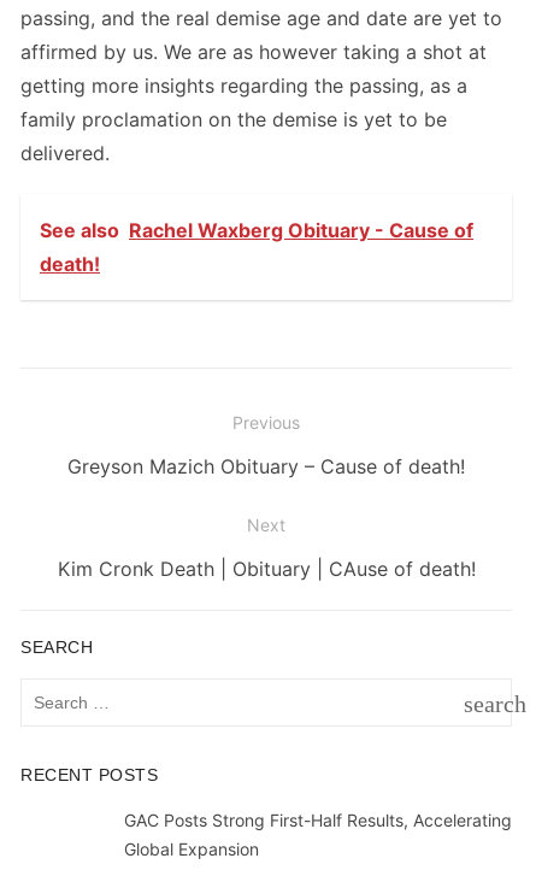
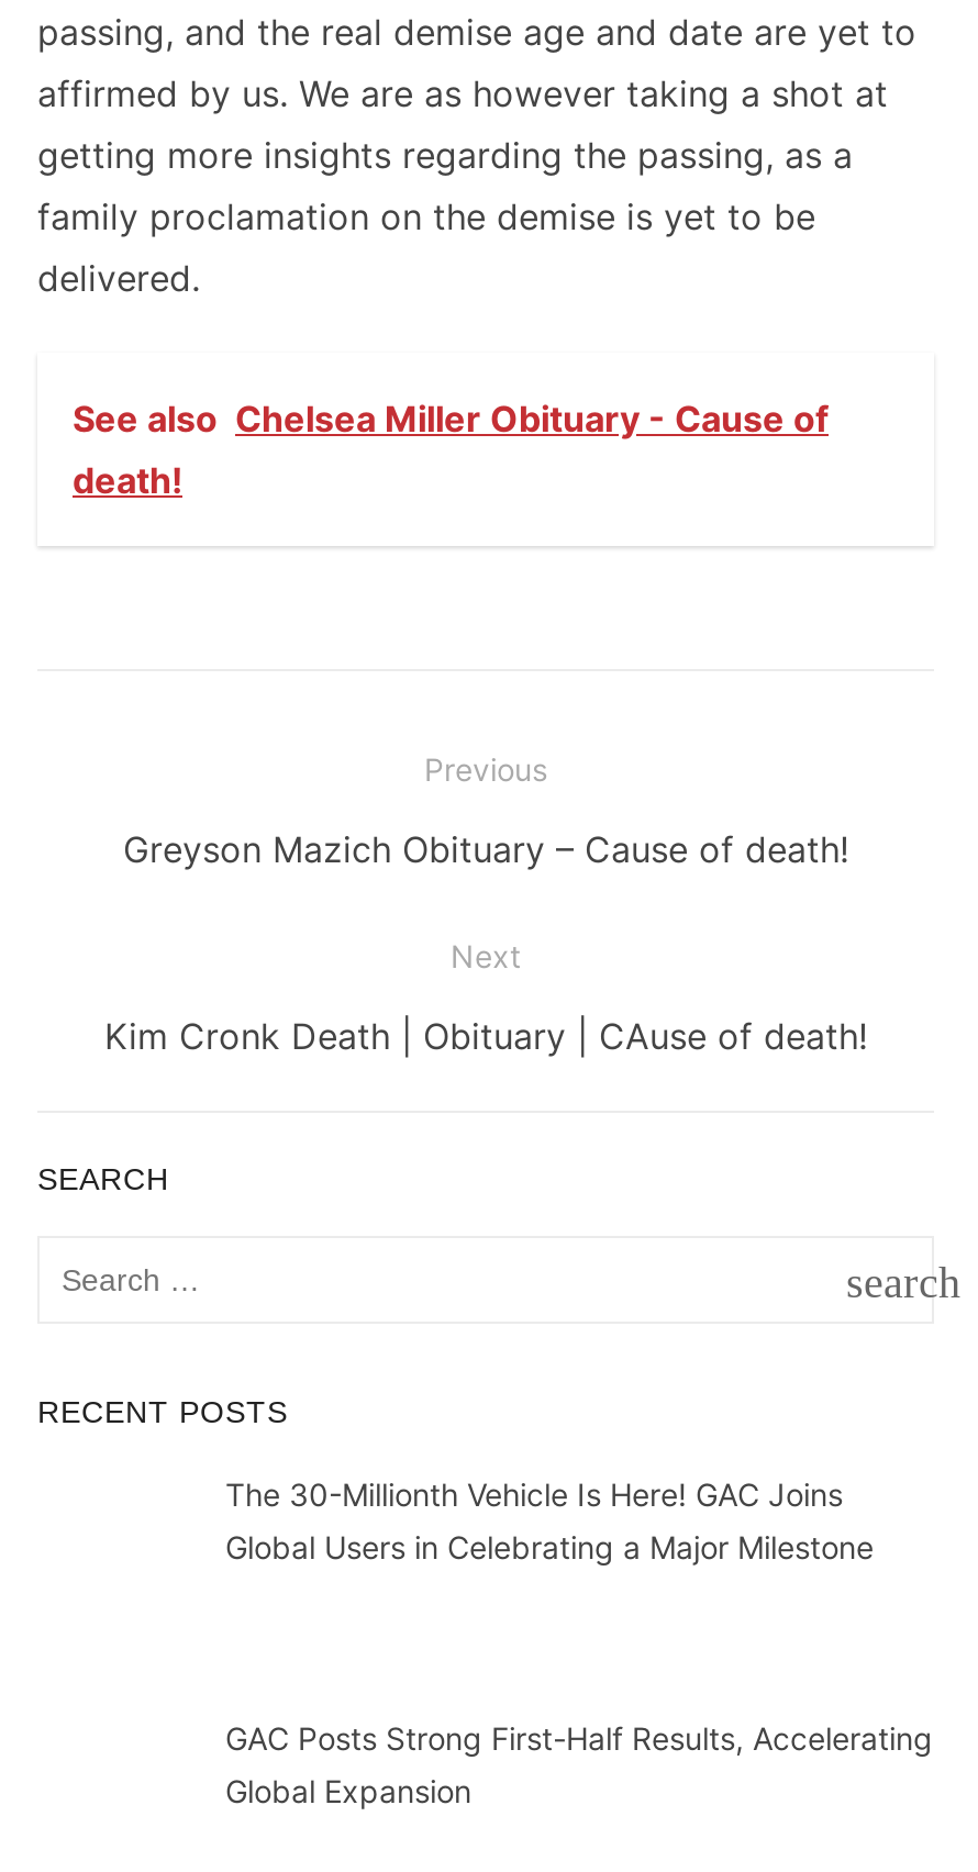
- See also Rachel Waxberg Obituary - Cause of
+ See also Chelsea Miller Obituary - Cause of

+ The 30-Millionth Vehicle Is Here! GAC Joins
+ Global Users in Celebrating a Major Milestone
